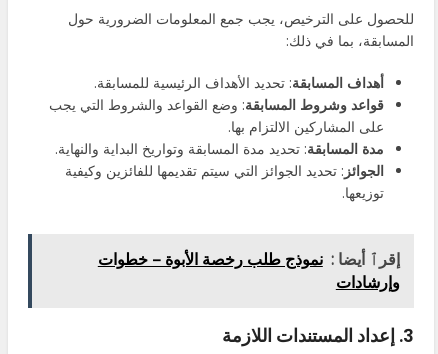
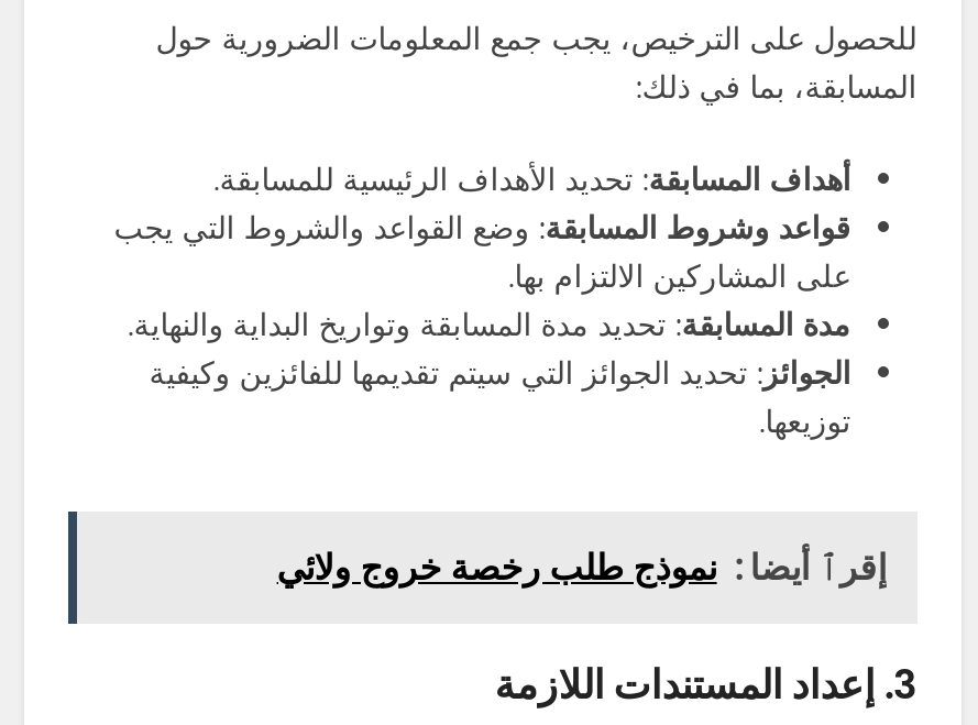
- إقرٱ أيضا : نموذج طلب رخصة الأبوة – خطوات
- وإرشادات
+ إقرٱ أيضا : نموذج طلب رخصة خروج ولائي
